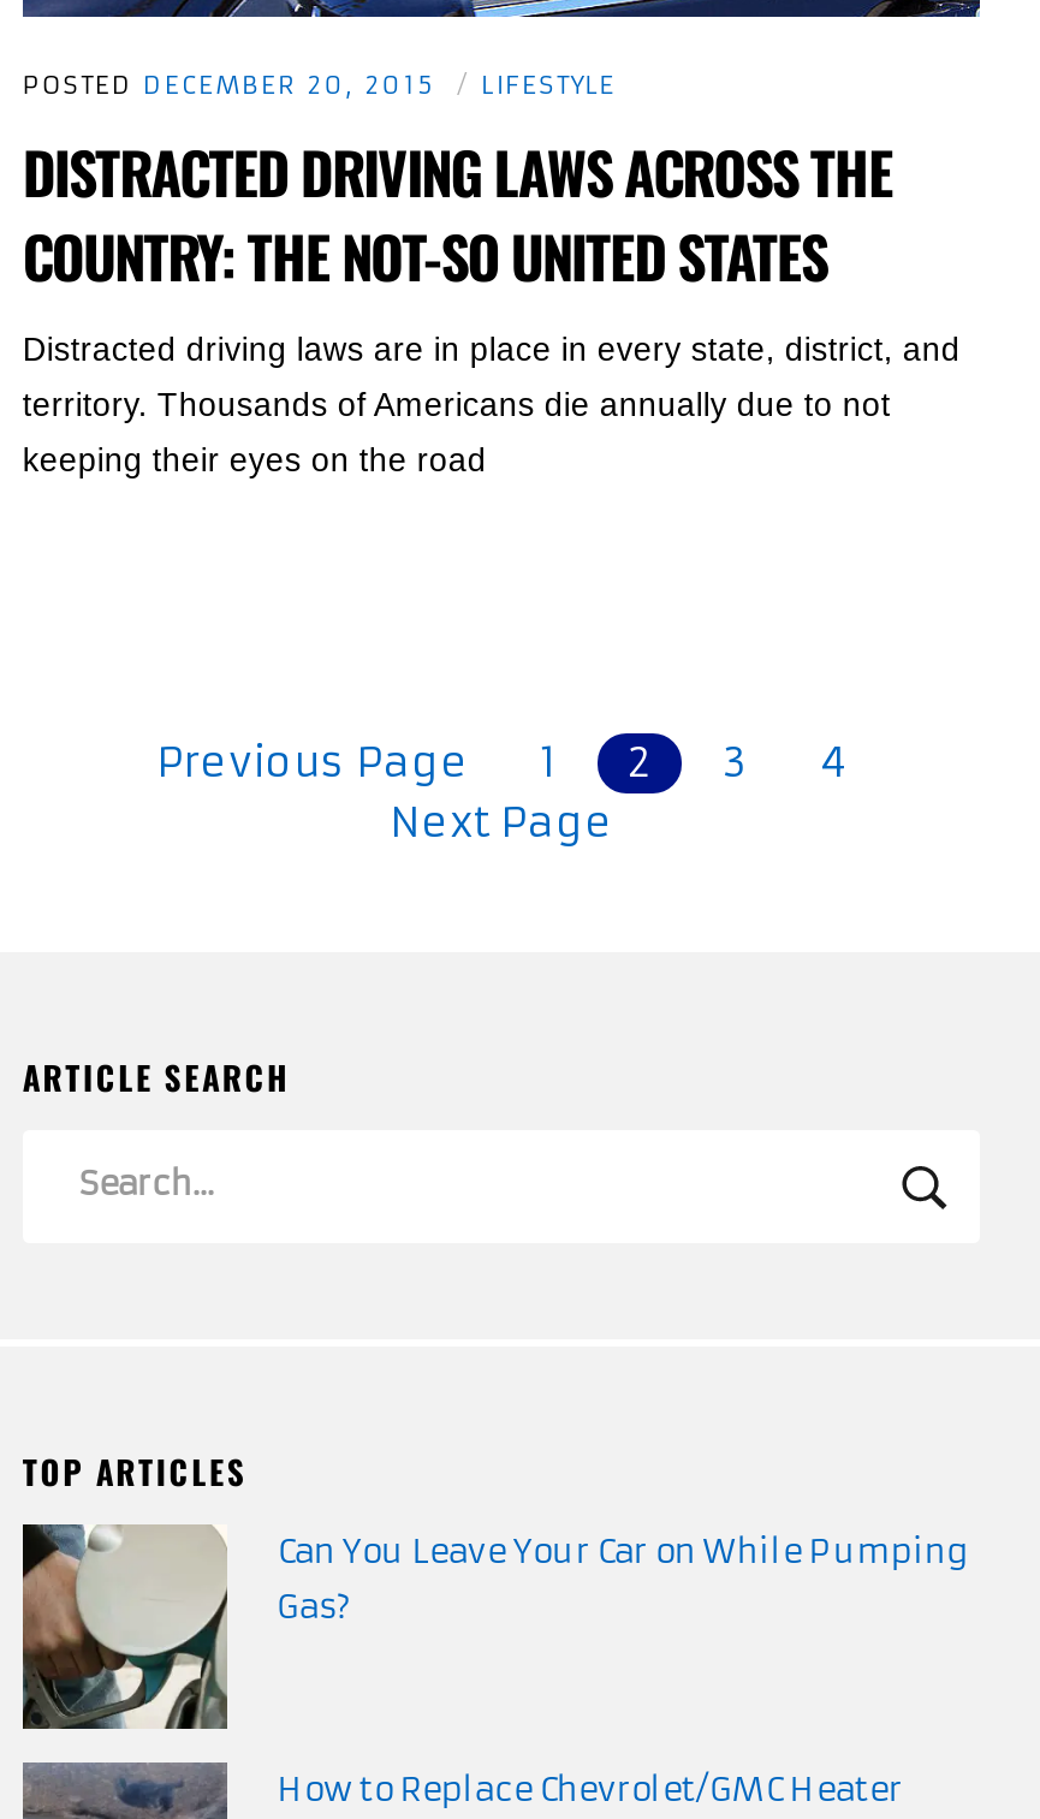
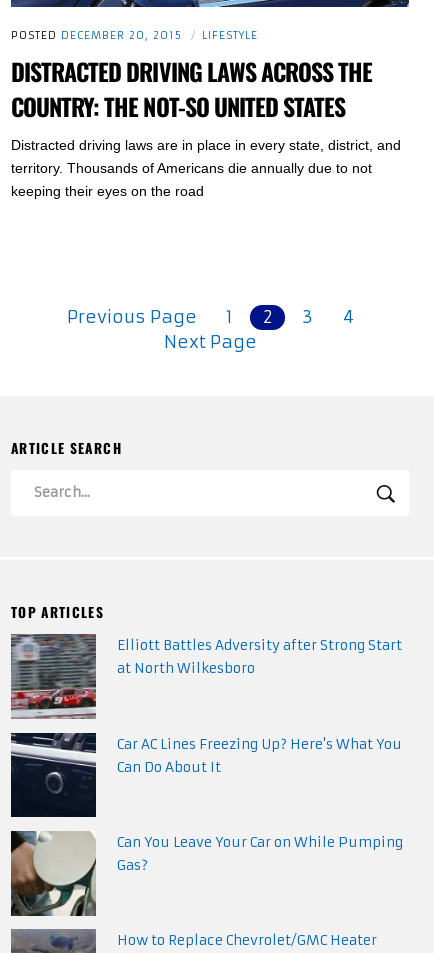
+ [image]
+ Elliott Battles Adversity after Strong Start
+ at North Wilkesboro

+ [image]
+ Car AC Lines Freezing Up? Here's What You
+ Can Do About It
